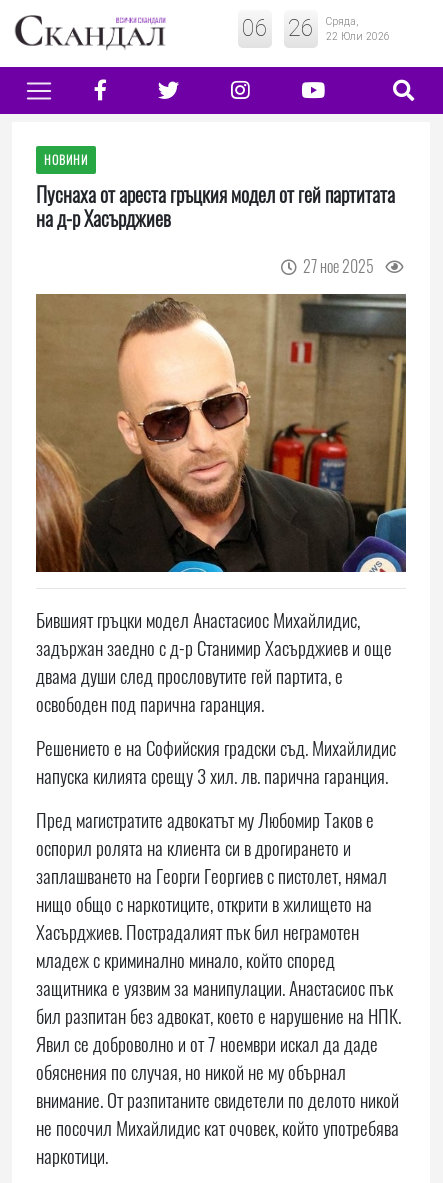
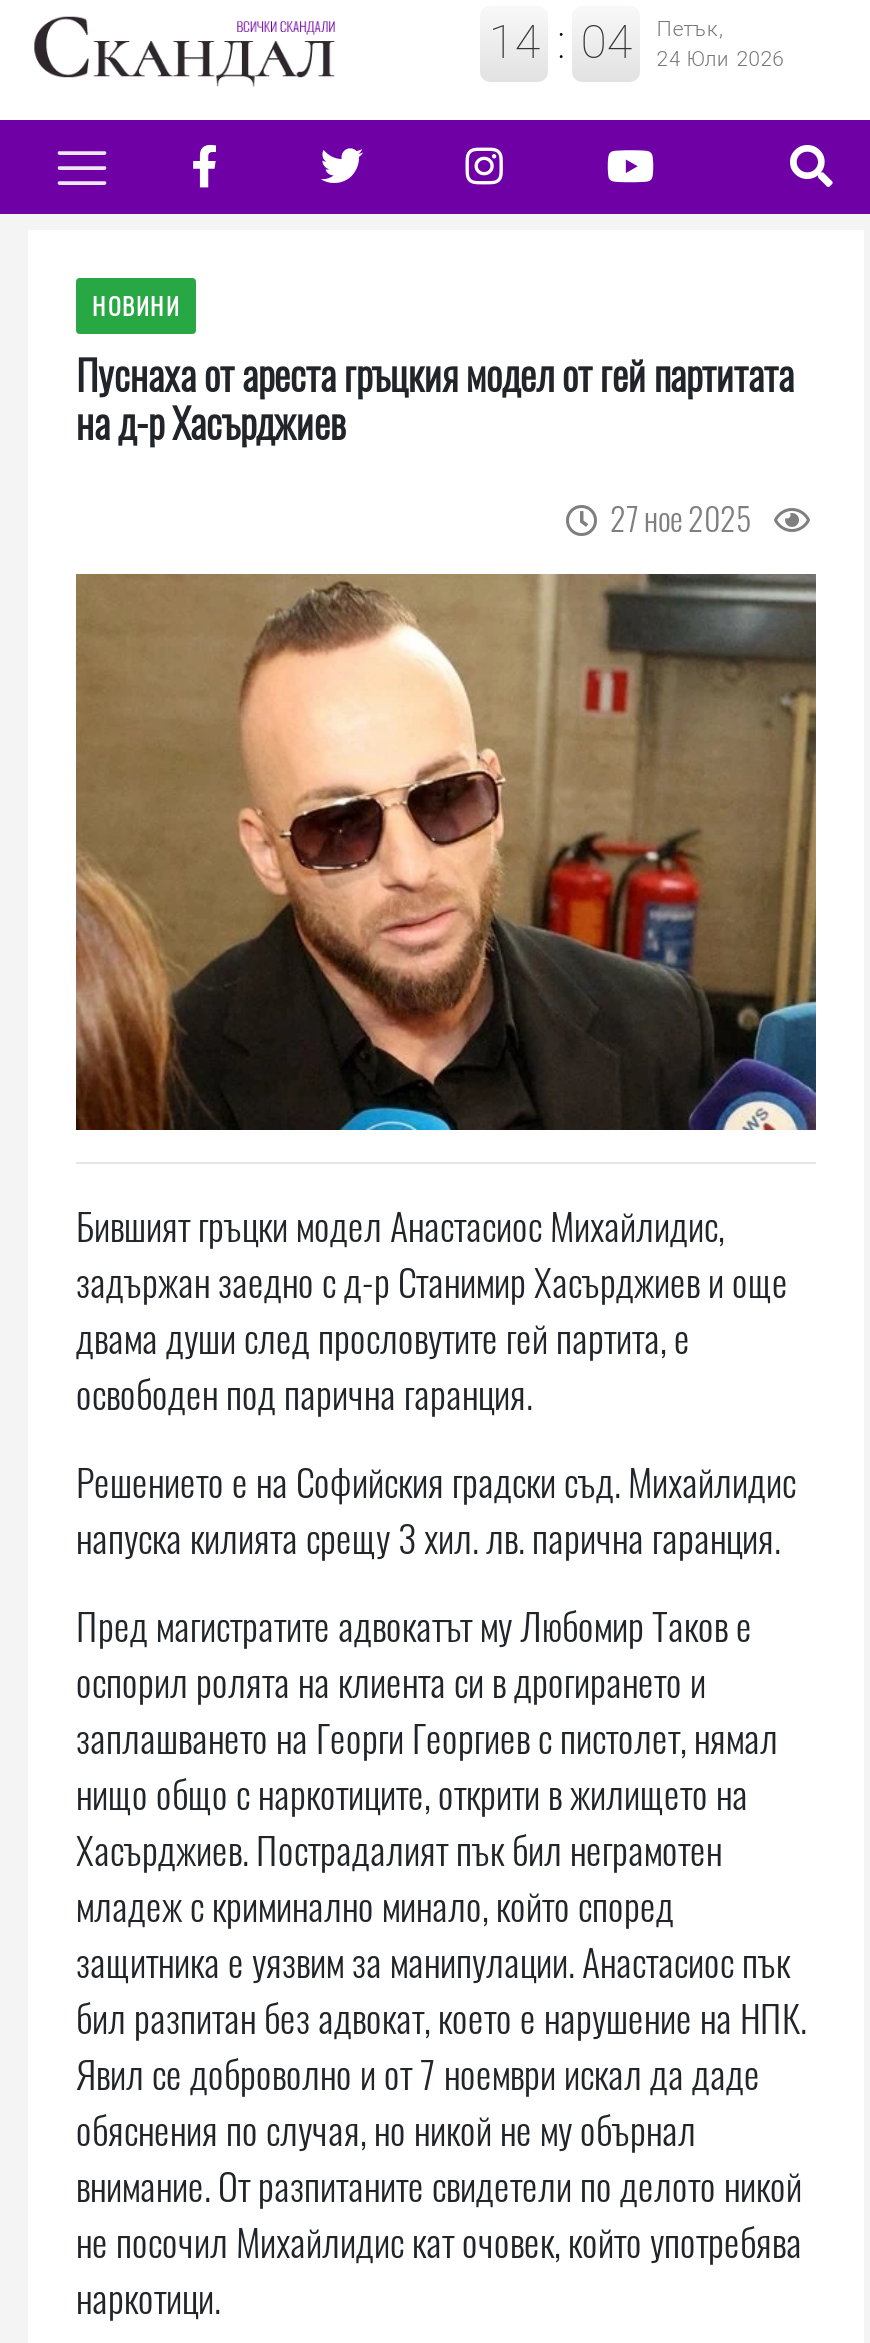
- 06 : 26
- Сряда,
- 22 Юли 2026
+ 14 : 04
+ Петък,
+ 24 Юли 2026
